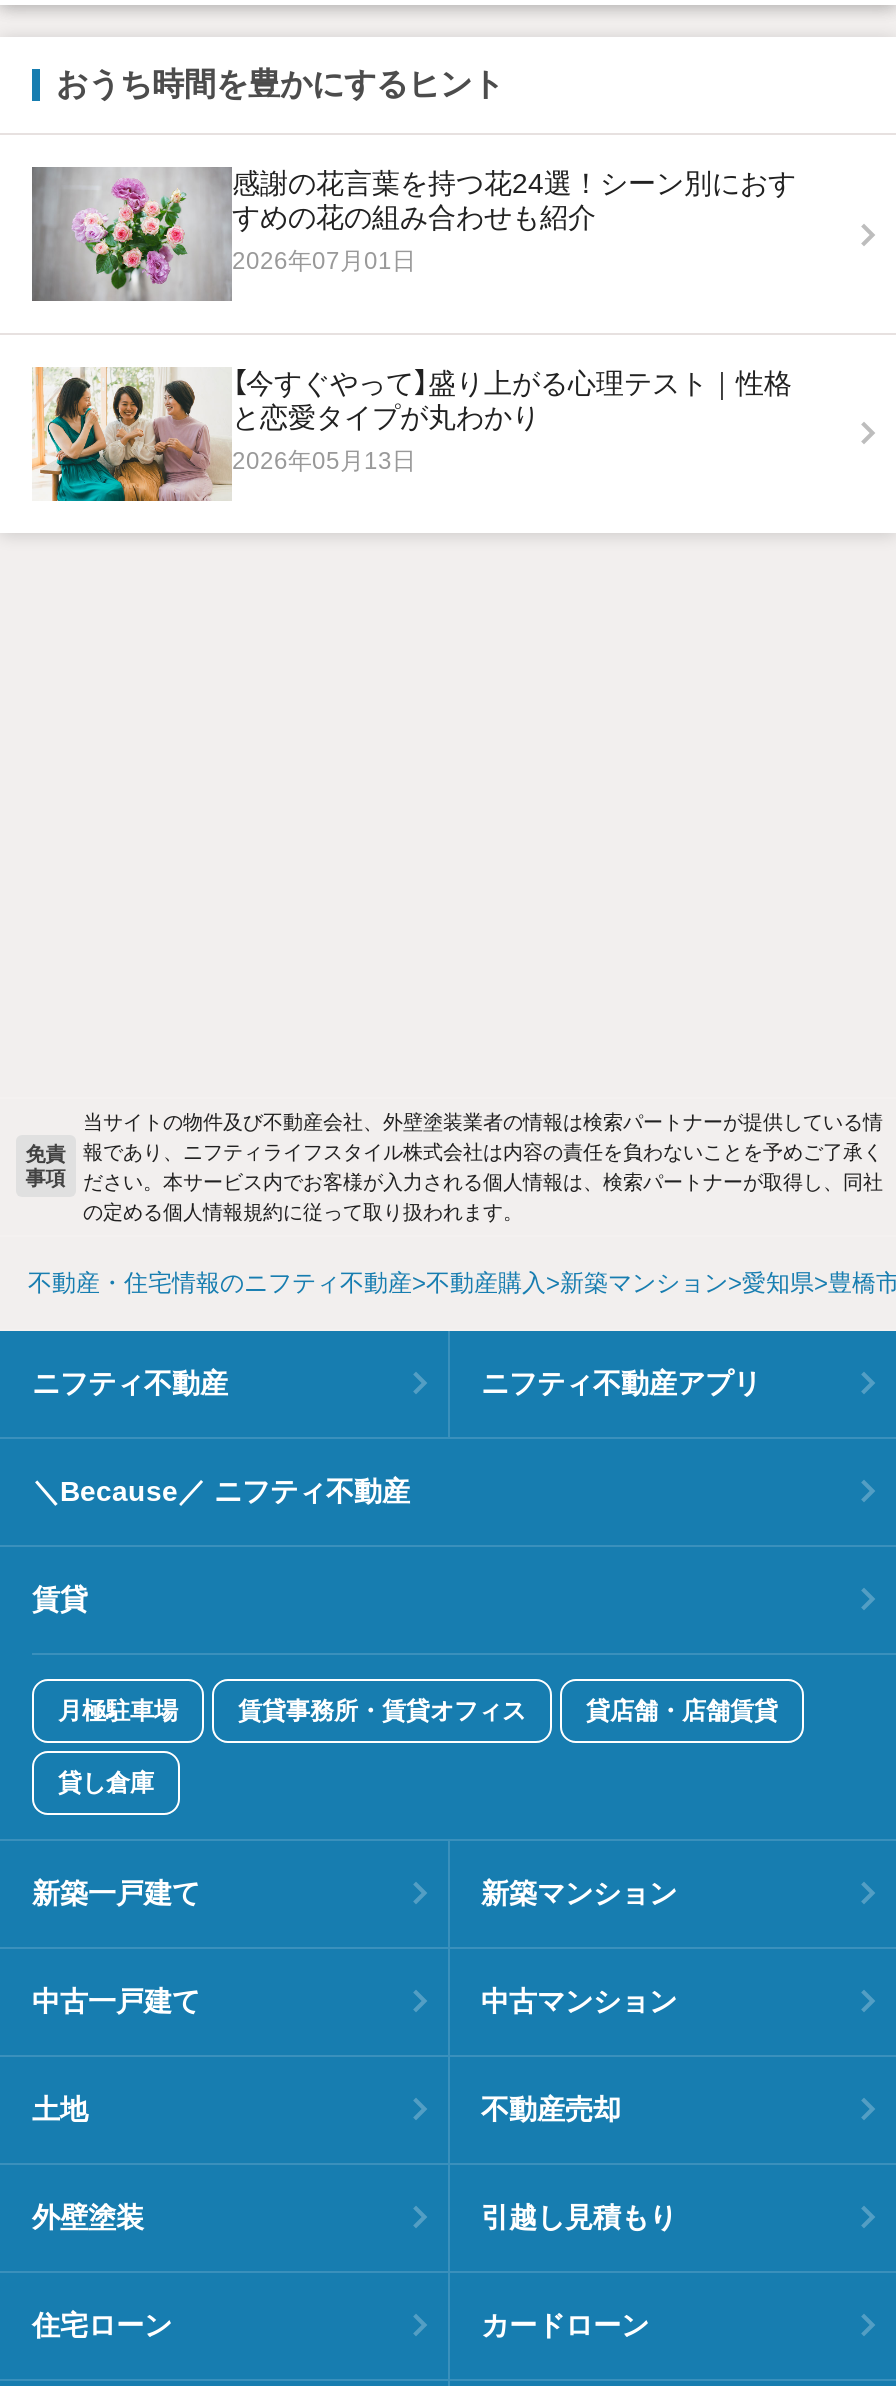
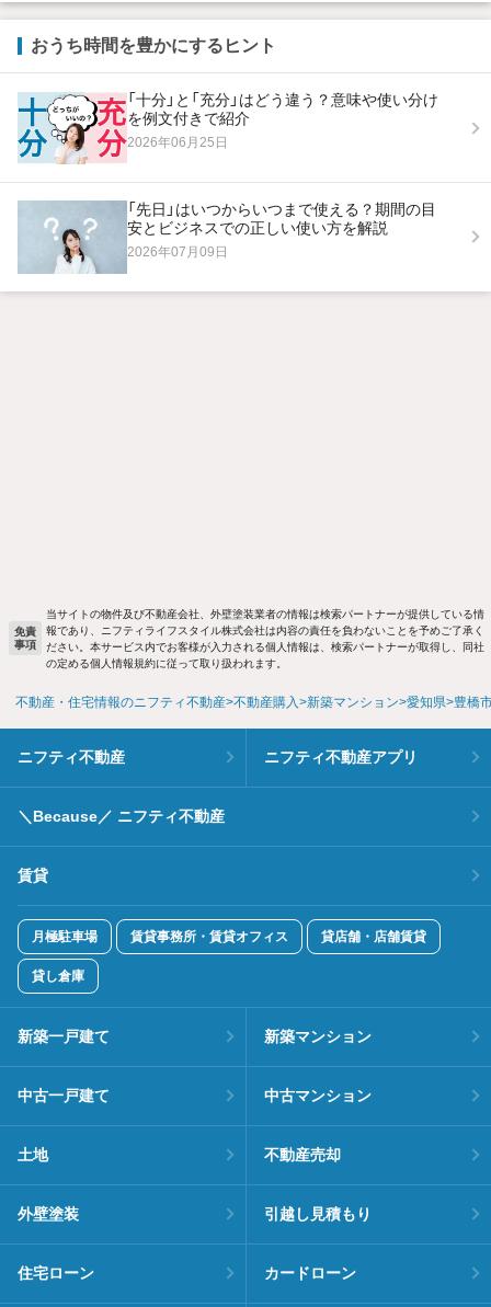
- [image]
- 感謝の花言葉を持つ花24選！シーン別におす
- すめの花の組み合わせも紹介
- 2026年07月01日
+ [image]
+ 「十分」と「充分」はどう違う？意味や使い分け
+ を例文付きで紹介
+ 2026年06月25日

- [image]
- 【今すぐやって】盛り上がる心理テスト｜性格
- と恋愛タイプが丸わかり
- 2026年05月13日
+ [image]
+ 「先日」はいつからいつまで使える？期間の目
+ 安とビジネスでの正しい使い方を解説
+ 2026年07月09日
